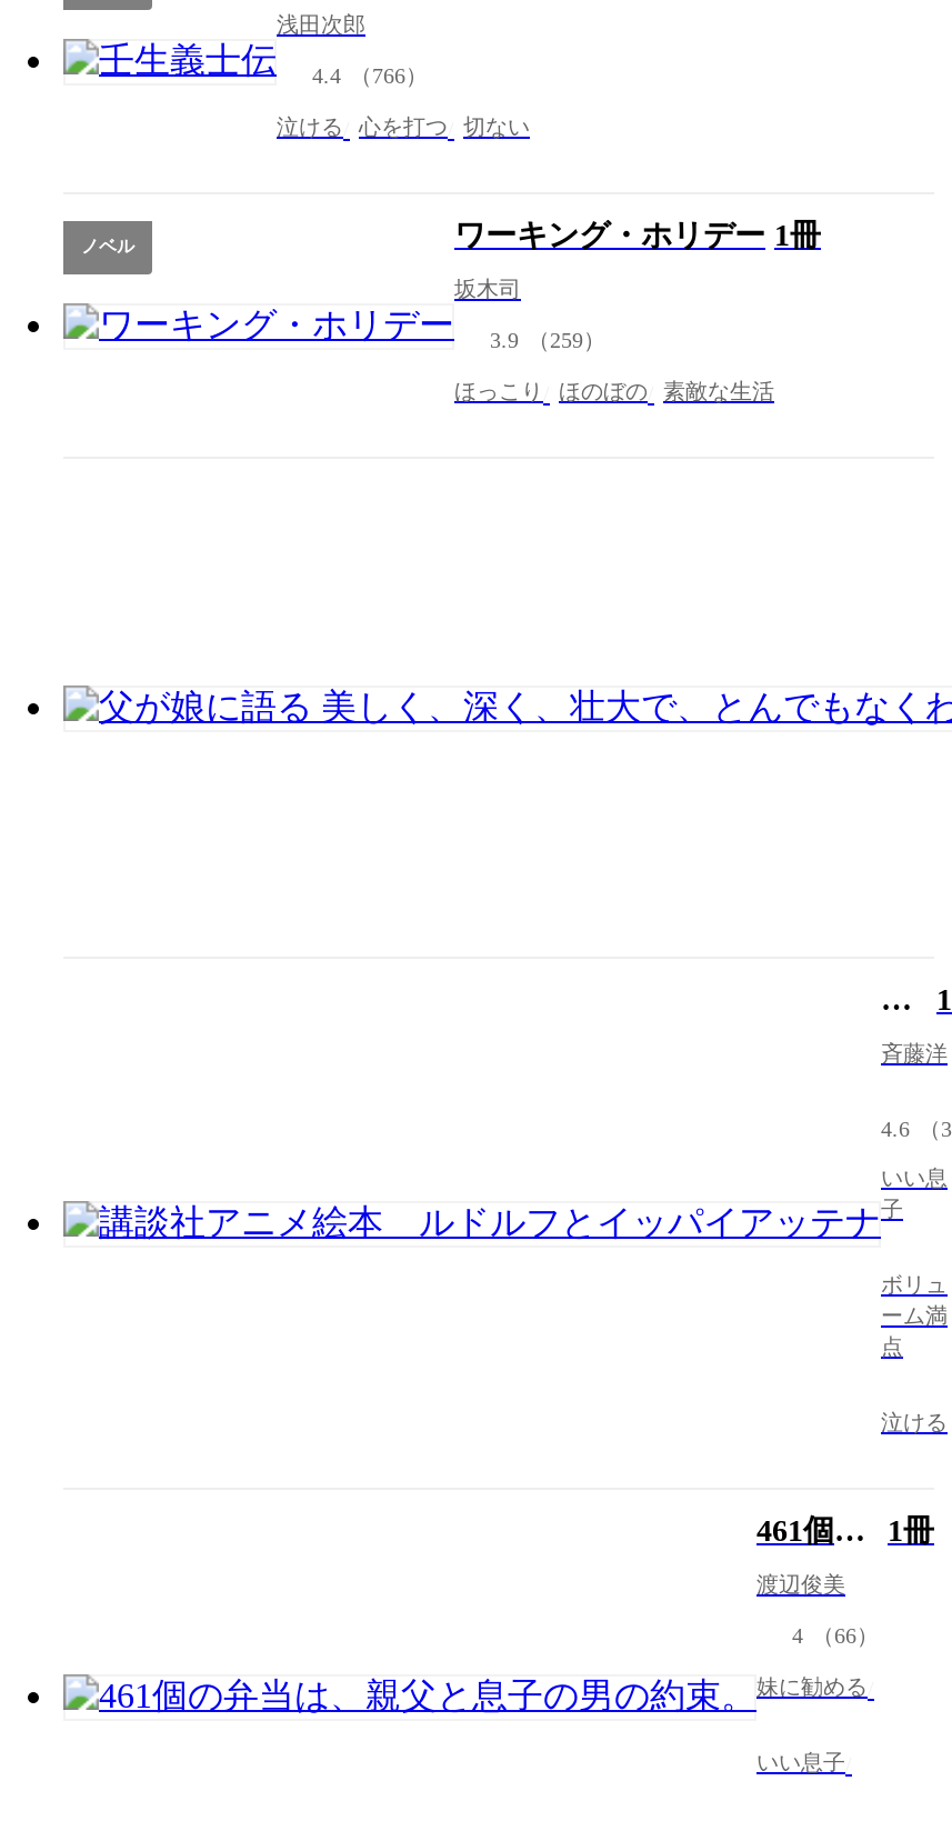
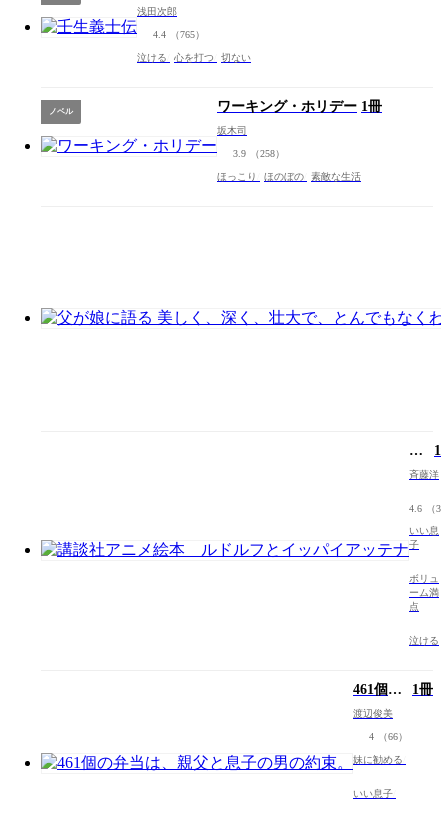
- 4.4 （766）
+ 4.4 （765）

- 3.9 （259）
+ 3.9 （258）
